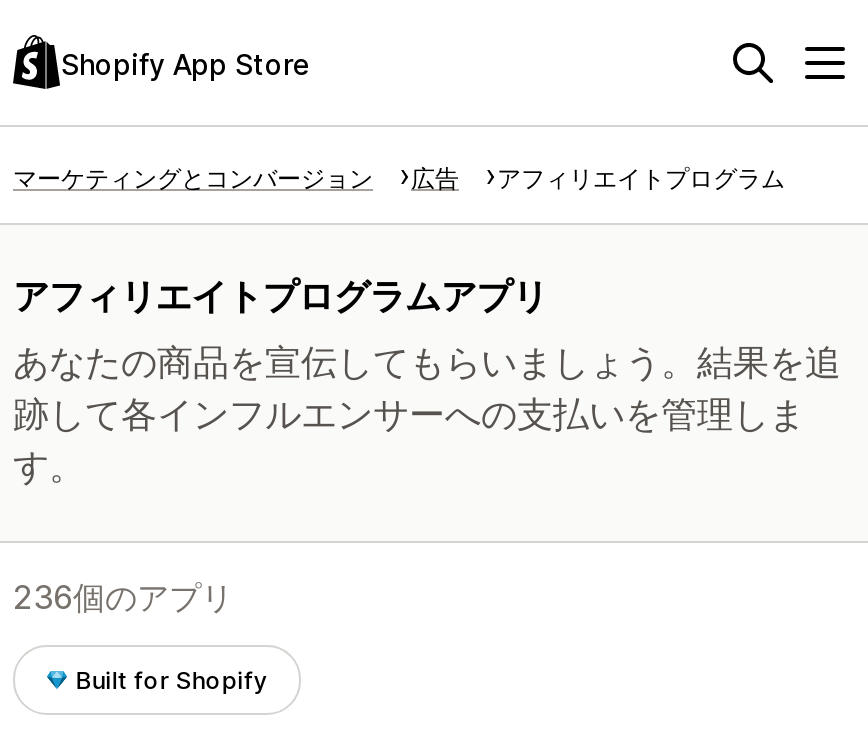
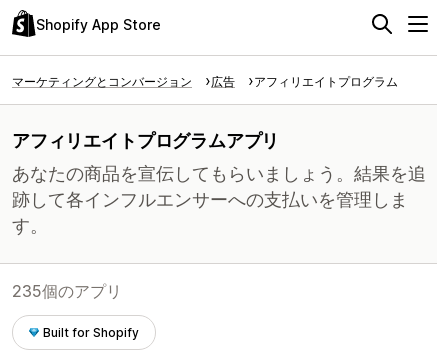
- 236個のアプリ
+ 235個のアプリ
